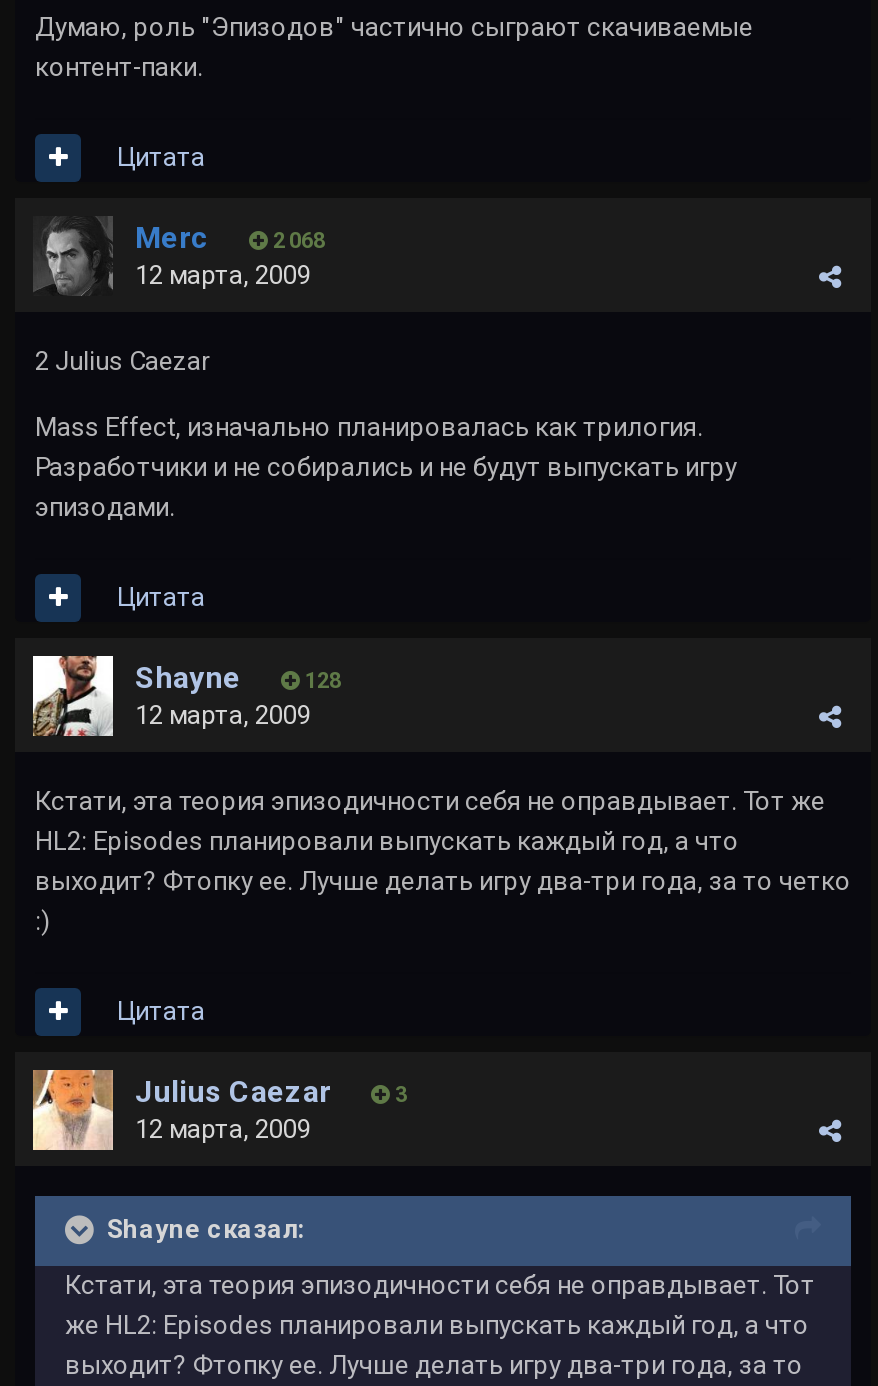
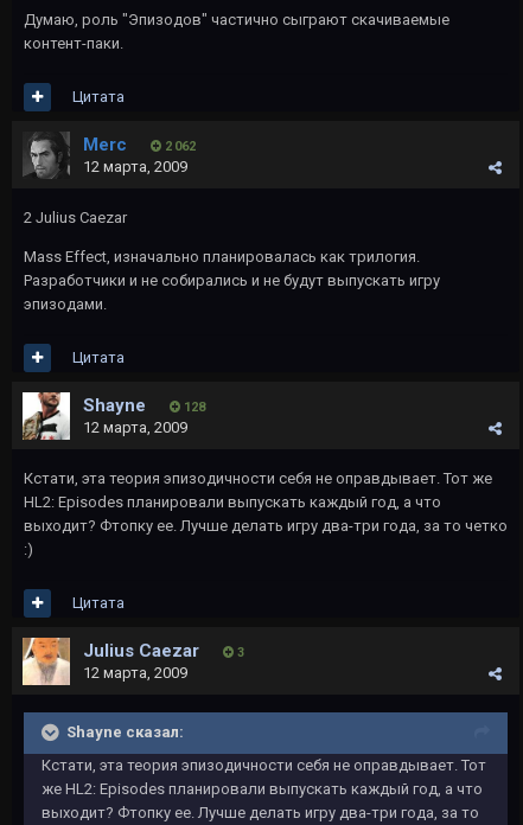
- 2 068
+ 2 062
